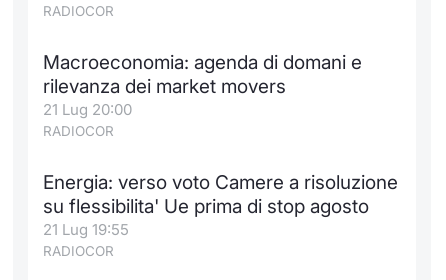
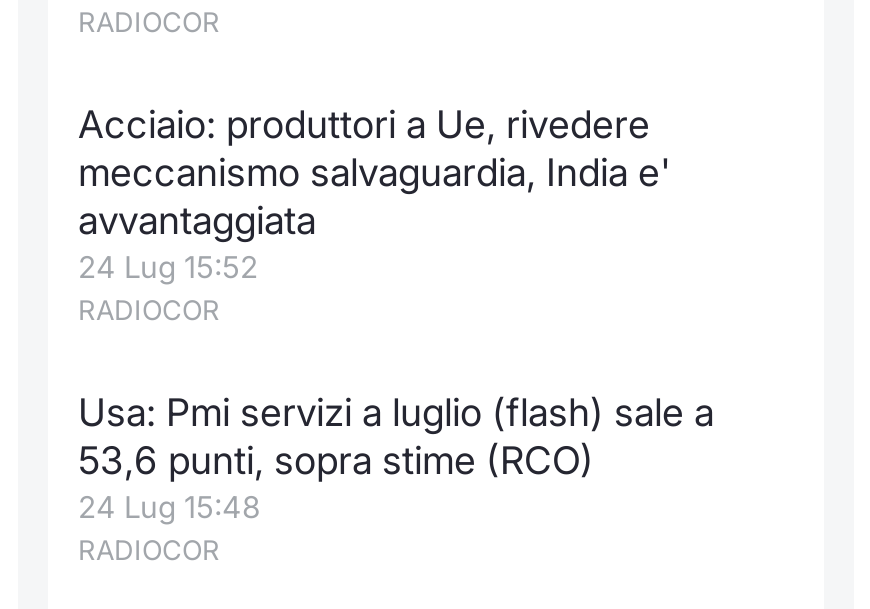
- Macroeconomia: agenda di domani e
- rilevanza dei market movers
- 21 Lug 20:00
+ Acciaio: produttori a Ue, rivedere
+ meccanismo salvaguardia, India e'
+ avvantaggiata
+ 24 Lug 15:52

- Energia: verso voto Camere a risoluzione
- su flessibilita' Ue prima di stop agosto
- 21 Lug 19:55
+ Usa: Pmi servizi a luglio (flash) sale a
+ 53,6 punti, sopra stime (RCO)
+ 24 Lug 15:48
